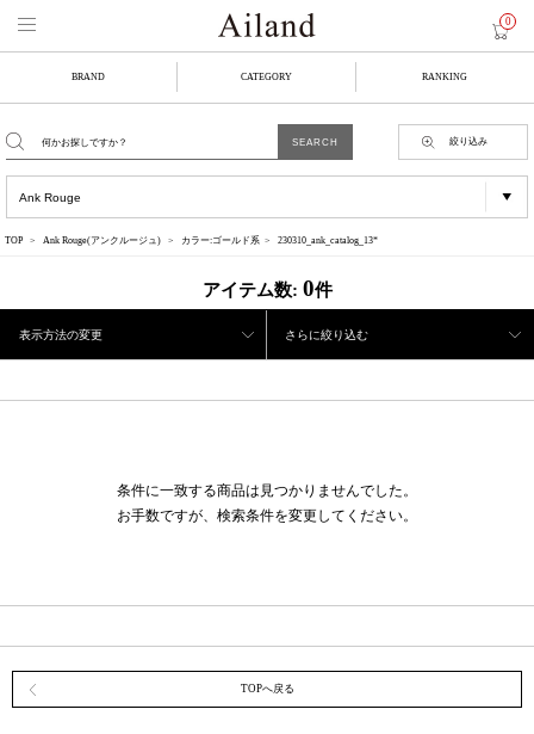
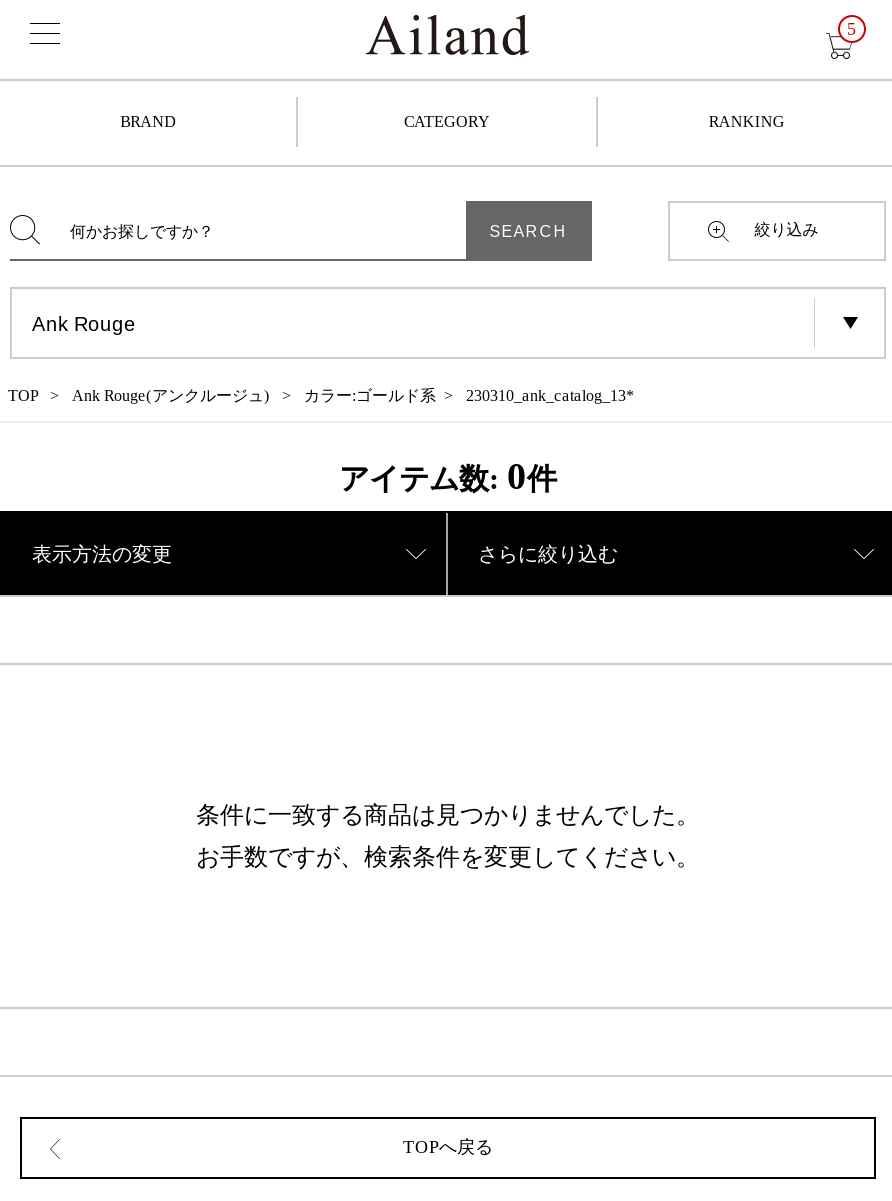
- 0
+ 5
